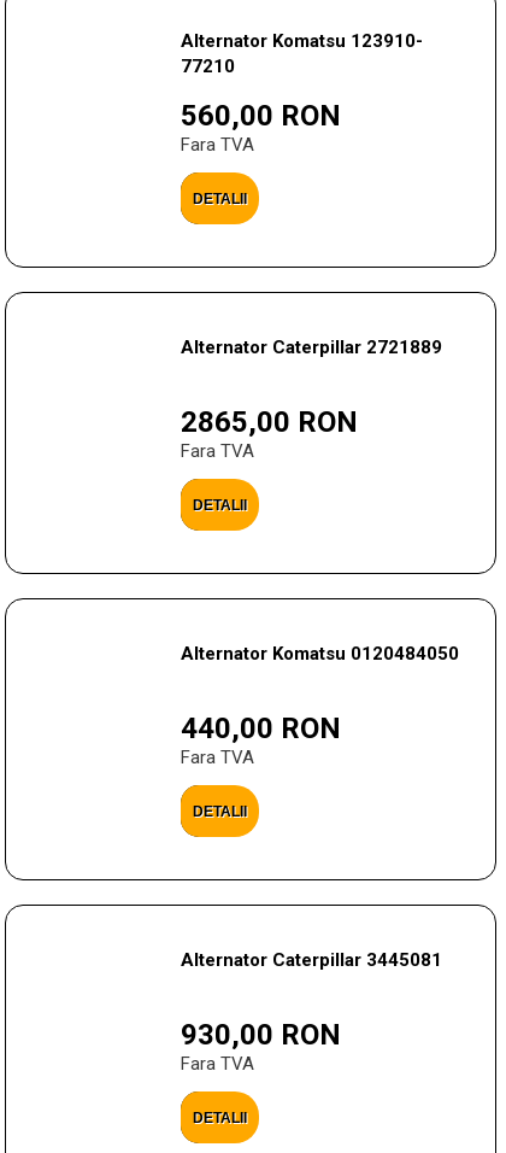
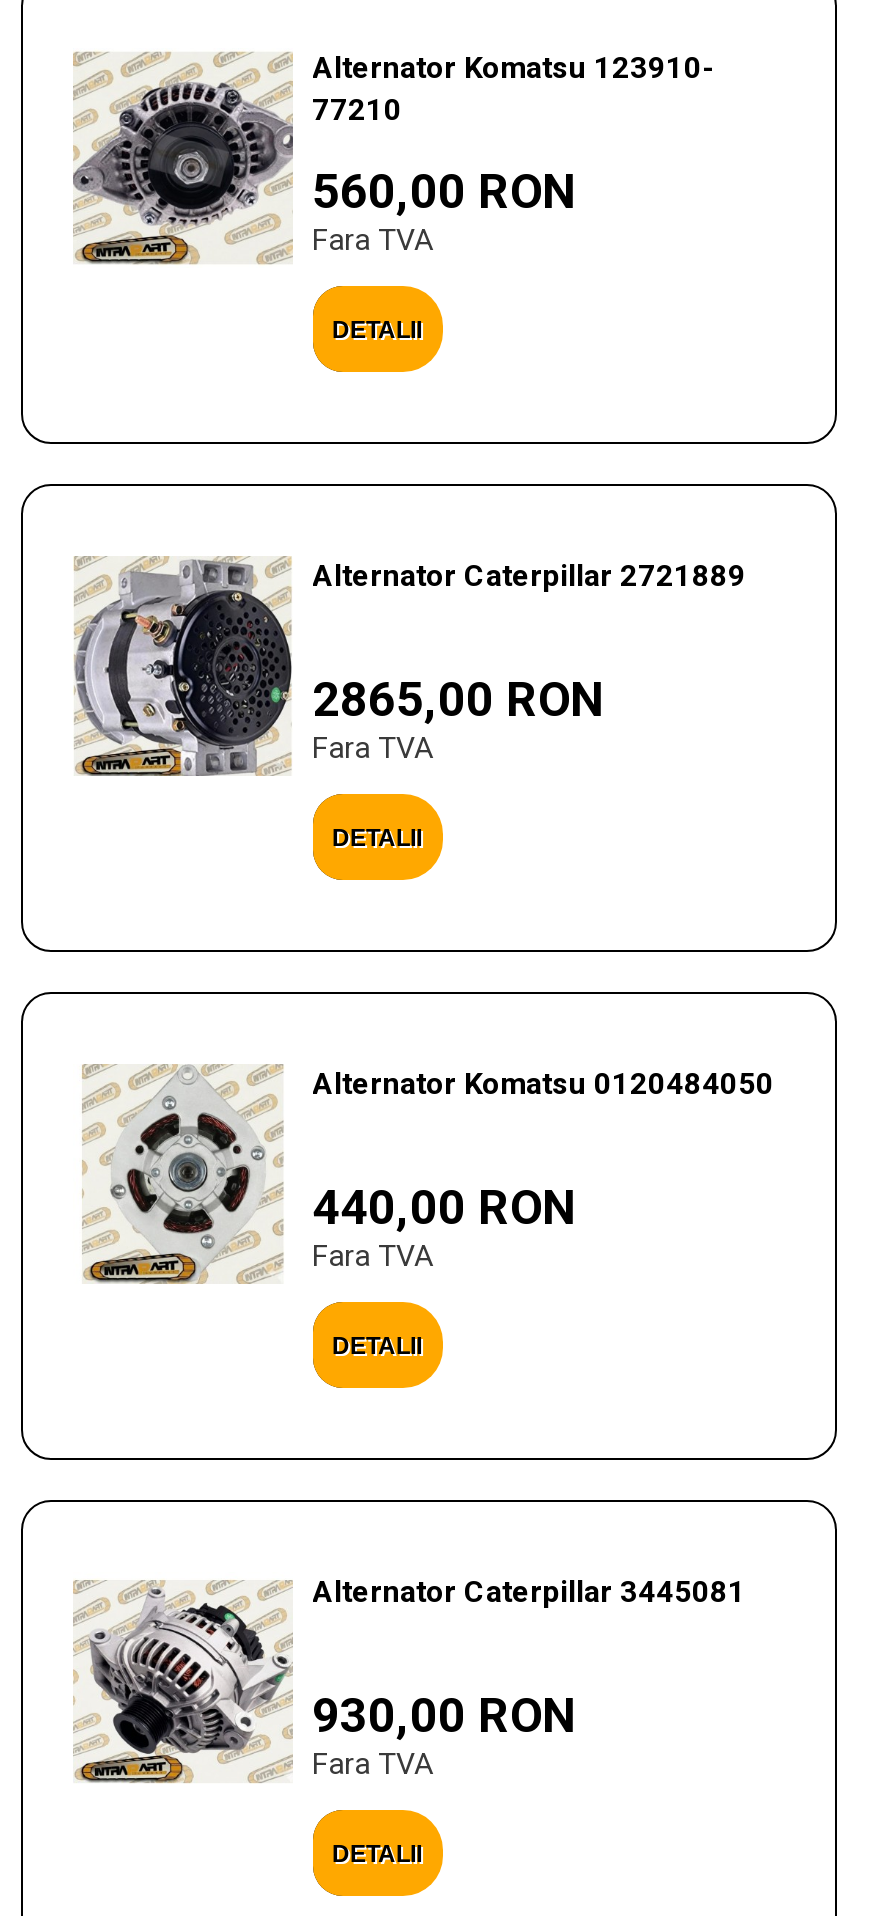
+ [image]

+ [image]

+ [image]

+ [image]
